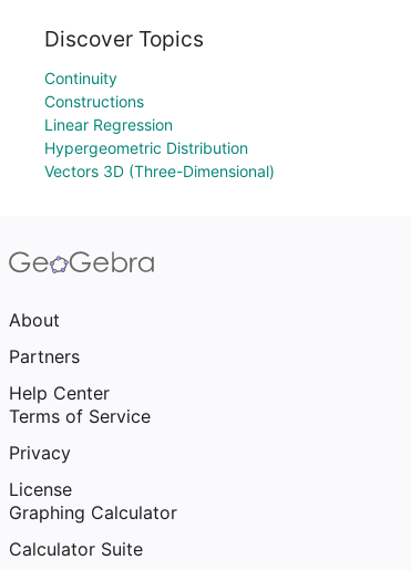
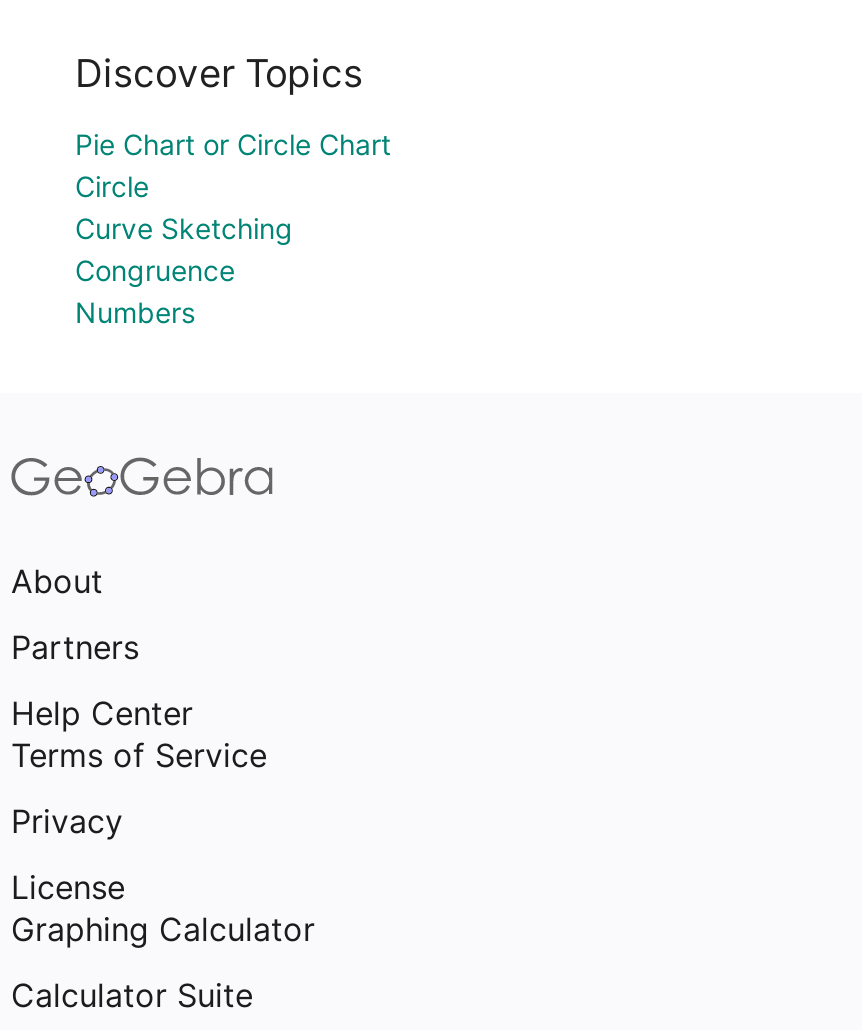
- Continuity
- Constructions
- Linear Regression
- Hypergeometric Distribution
- Vectors 3D (Three-Dimensional)
+ Pie Chart or Circle Chart
+ Circle
+ Curve Sketching
+ Congruence
+ Numbers
